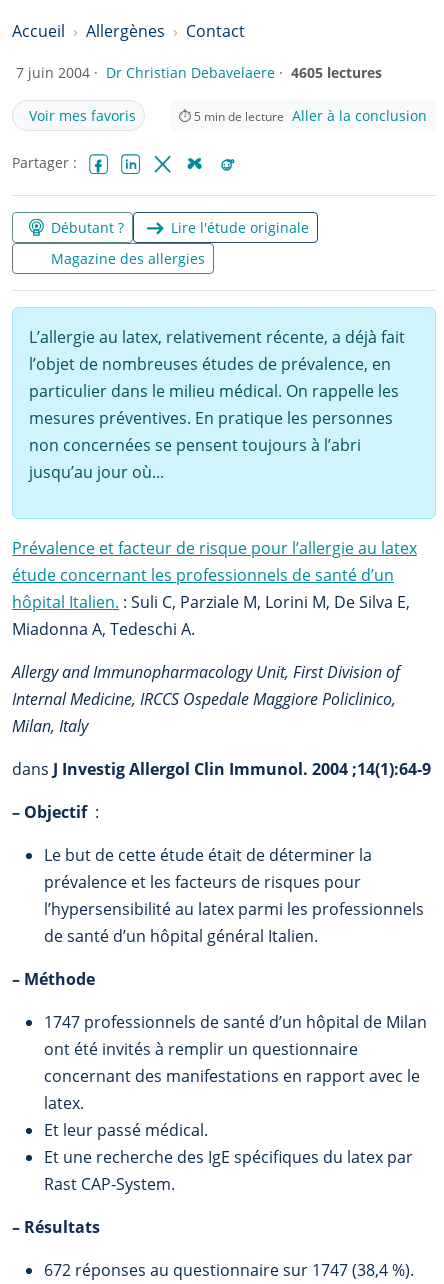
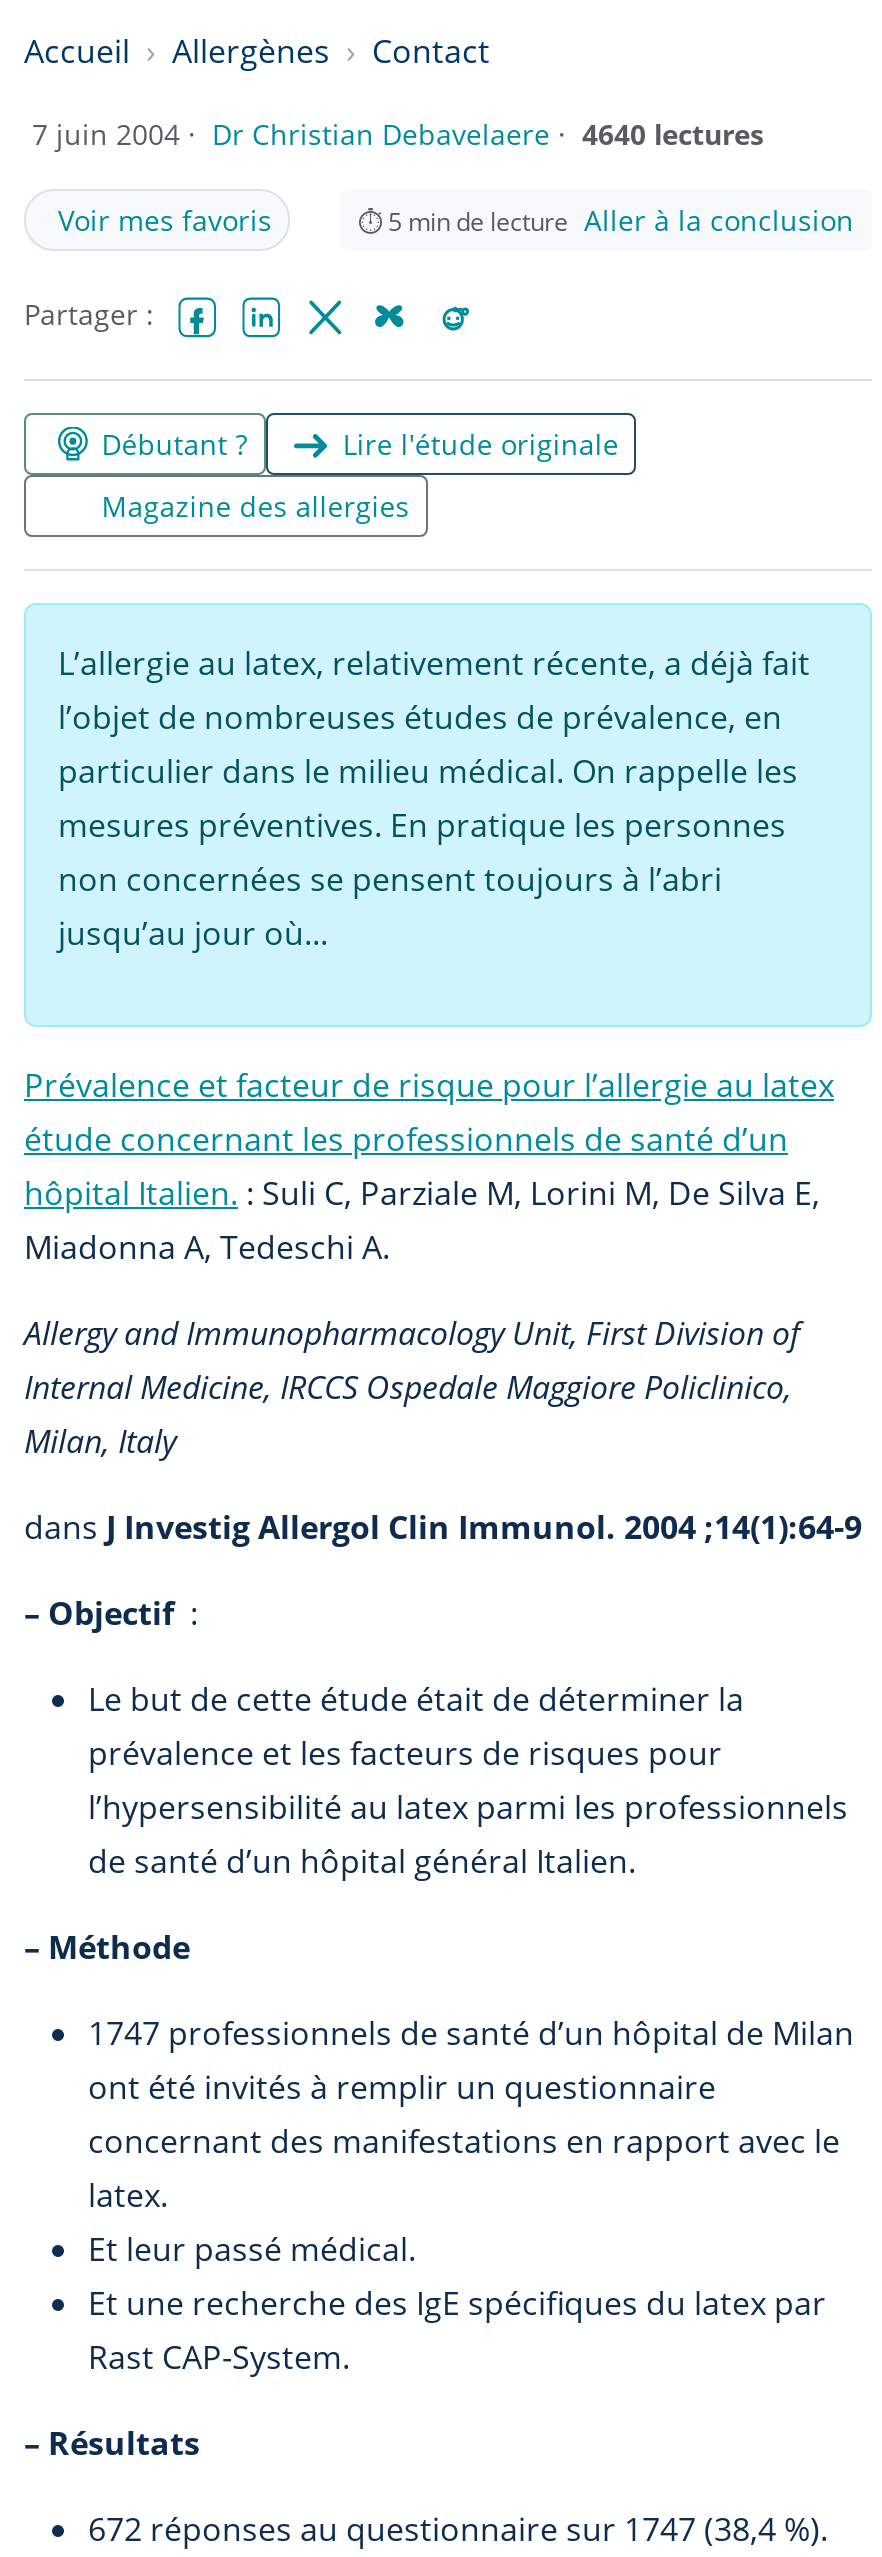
- 7 juin 2004 · Dr Christian Debavelaere · 4605 lectures
+ 7 juin 2004 · Dr Christian Debavelaere · 4640 lectures
